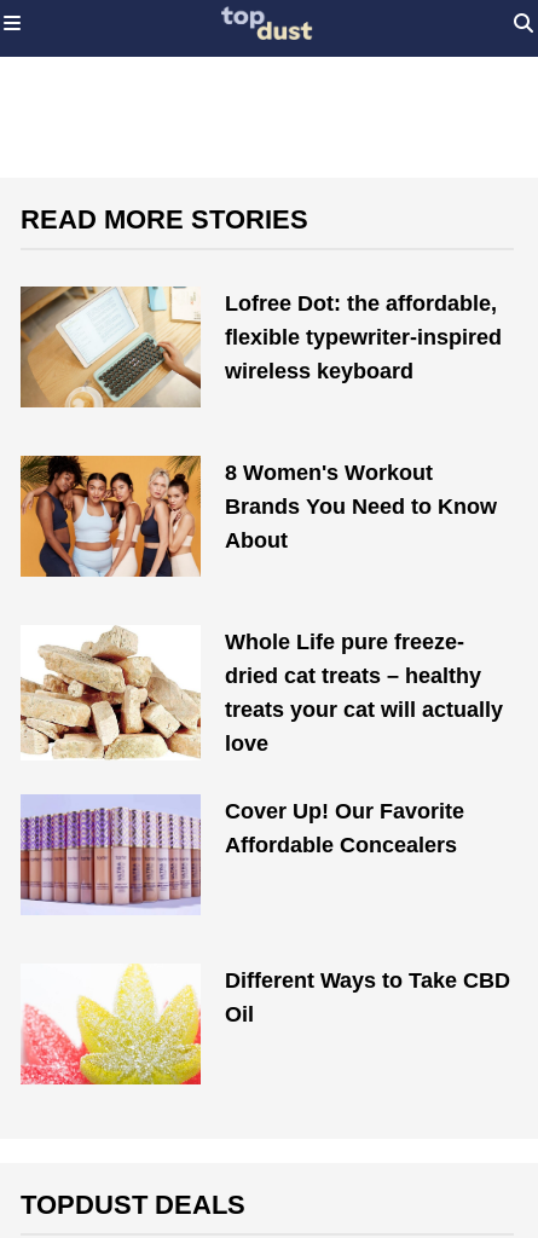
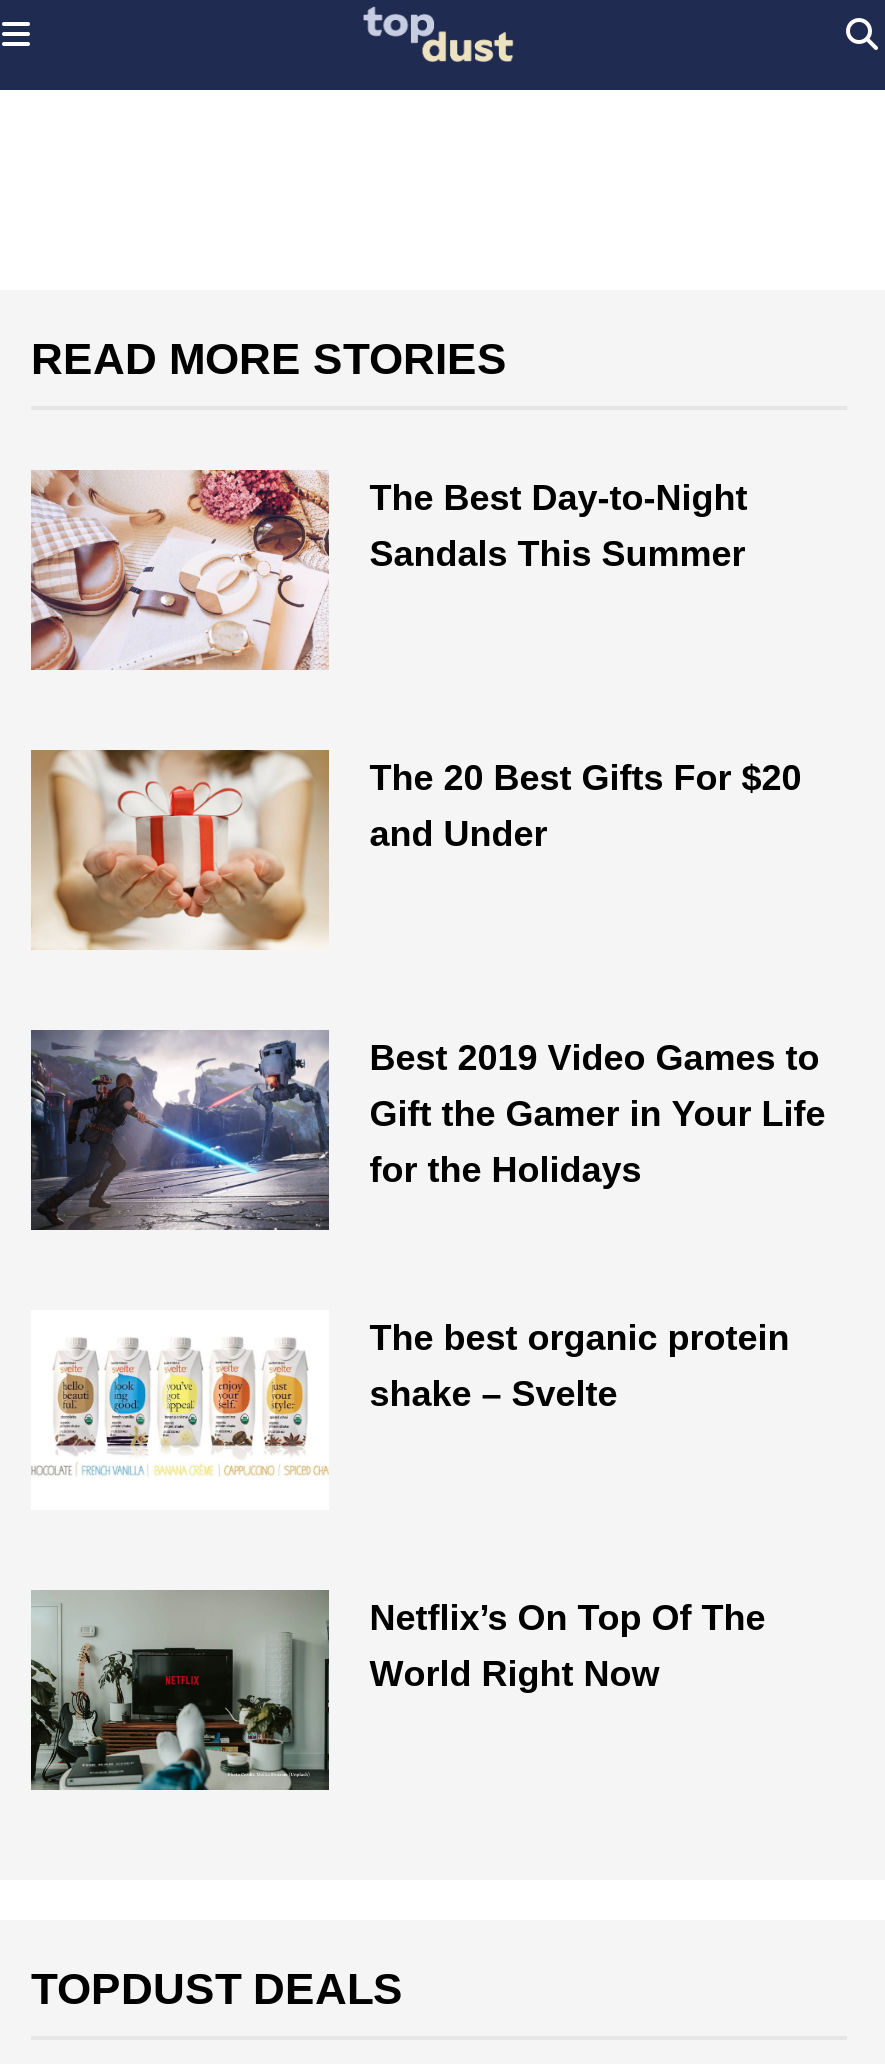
- [image]
- Lofree Dot: the affordable,
- flexible typewriter-inspired
- wireless keyboard
+ [image]
+ The Best Day-to-Night
+ Sandals This Summer

- [image]
- 8 Women's Workout
- Brands You Need to Know
- About
+ [image]
+ The 20 Best Gifts For $20
+ and Under

- [image]
- Whole Life pure freeze-
- dried cat treats – healthy
- treats your cat will actually
- love
+ [image]
+ Best 2019 Video Games to
+ Gift the Gamer in Your Life
+ for the Holidays

- [image]
- Cover Up! Our Favorite
- Affordable Concealers
+ [image]
+ The best organic protein
+ shake – Svelte

- [image]
- Different Ways to Take CBD
- Oil
+ [image]
+ Netflix’s On Top Of The
+ World Right Now
